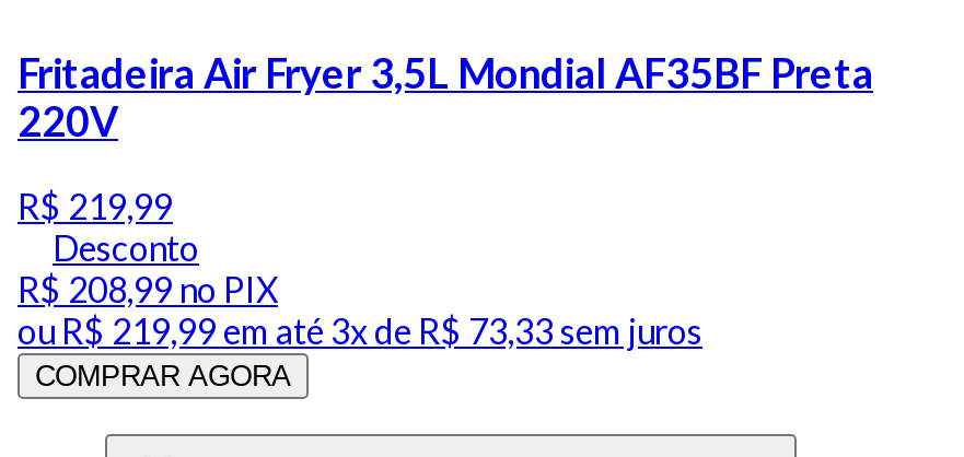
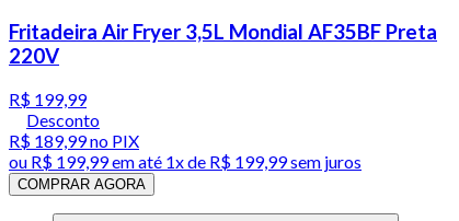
- R$ 219,99
+ R$ 199,99

- R$ 208,99 no PIX
+ R$ 189,99 no PIX

- ou R$ 219,99 em até 3x de R$ 73,33 sem juros
+ ou R$ 199,99 em até 1x de R$ 199,99 sem juros
